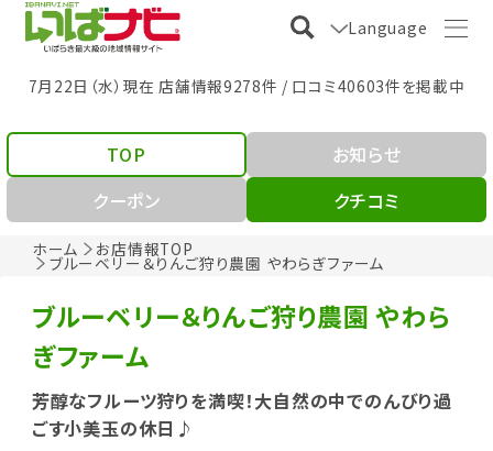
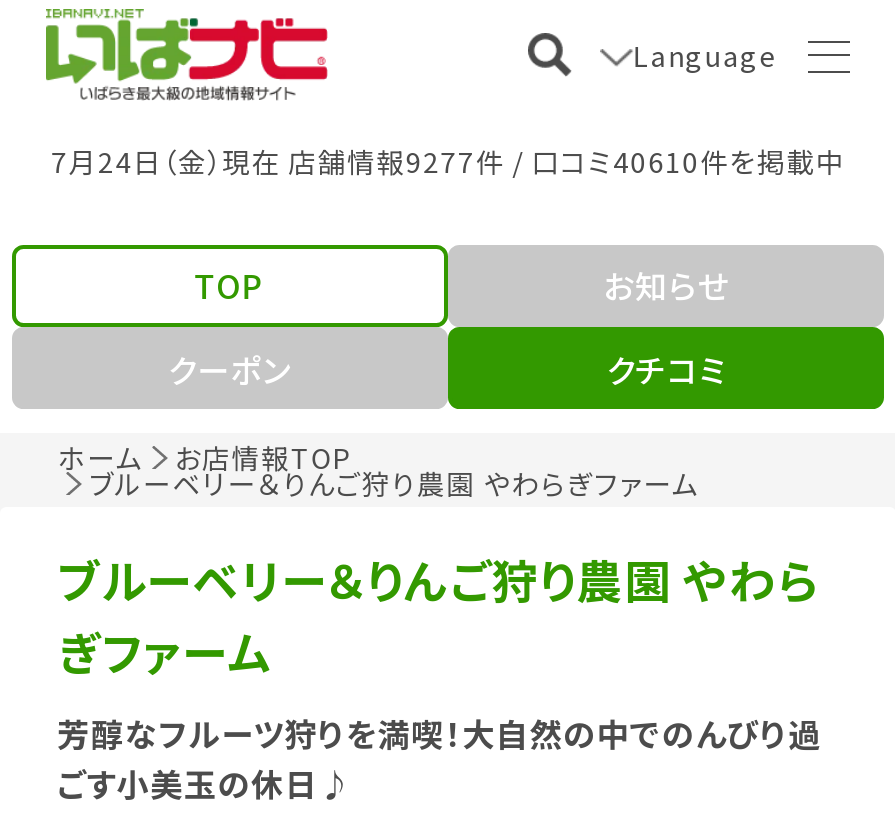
- 7月22日（水）現在 店舗情報9278件 / 口コミ40603件を掲載中
+ 7月24日（金）現在 店舗情報9277件 / 口コミ40610件を掲載中
